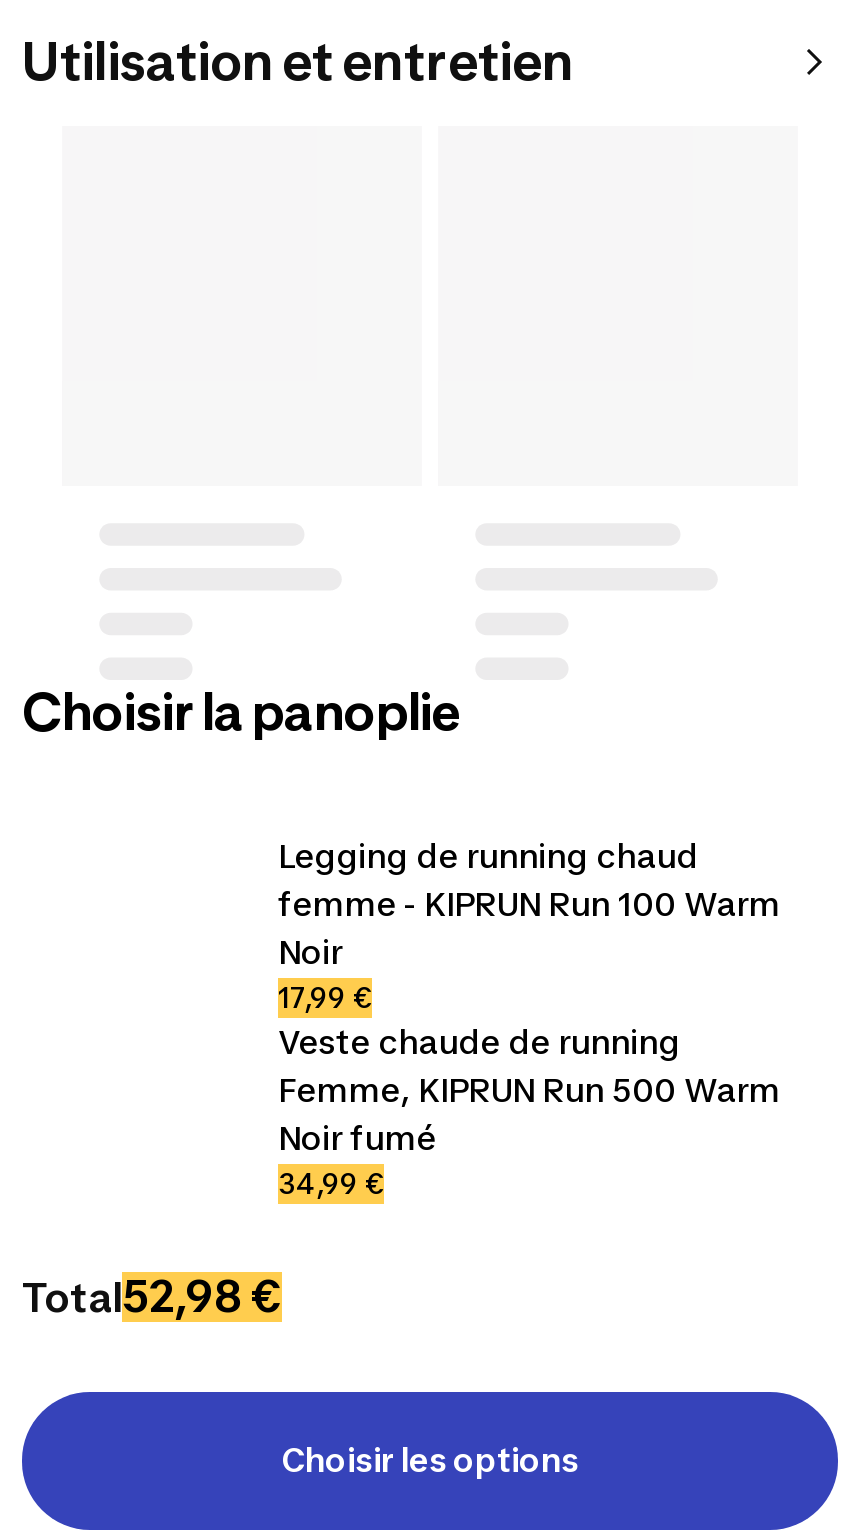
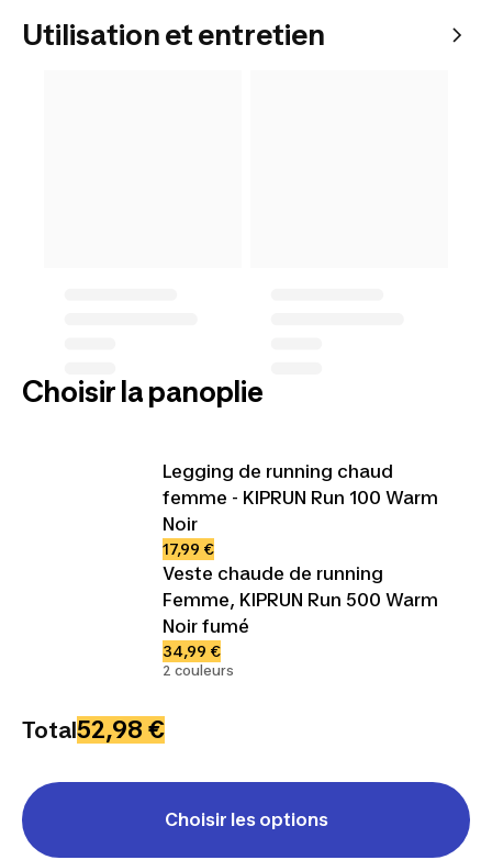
+ 2 couleurs
